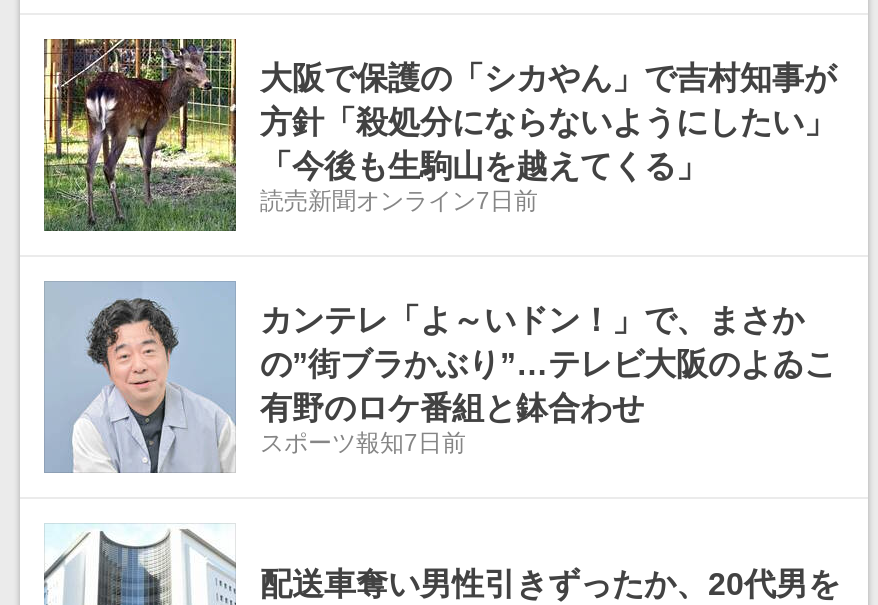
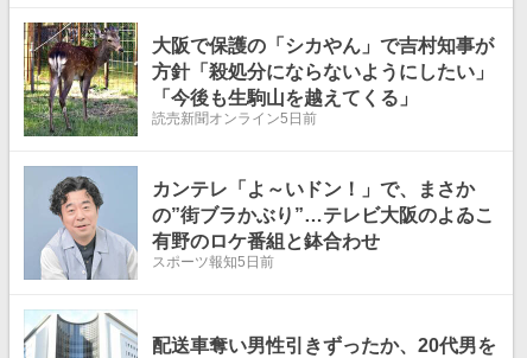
- 読売新聞オンライン7日前
+ 読売新聞オンライン5日前

- スポーツ報知7日前
+ スポーツ報知5日前
